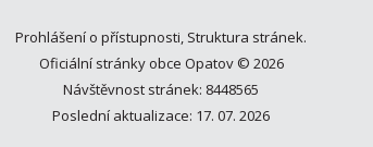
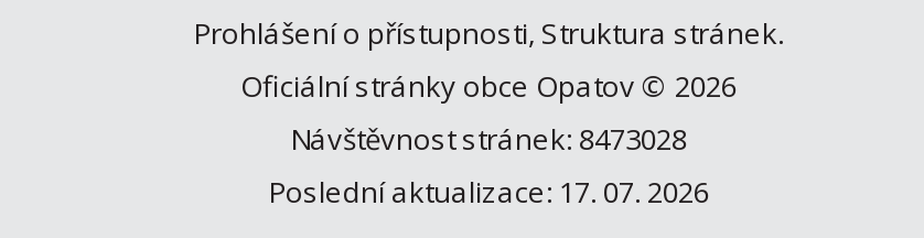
- Návštěvnost stránek: 8448565
+ Návštěvnost stránek: 8473028
